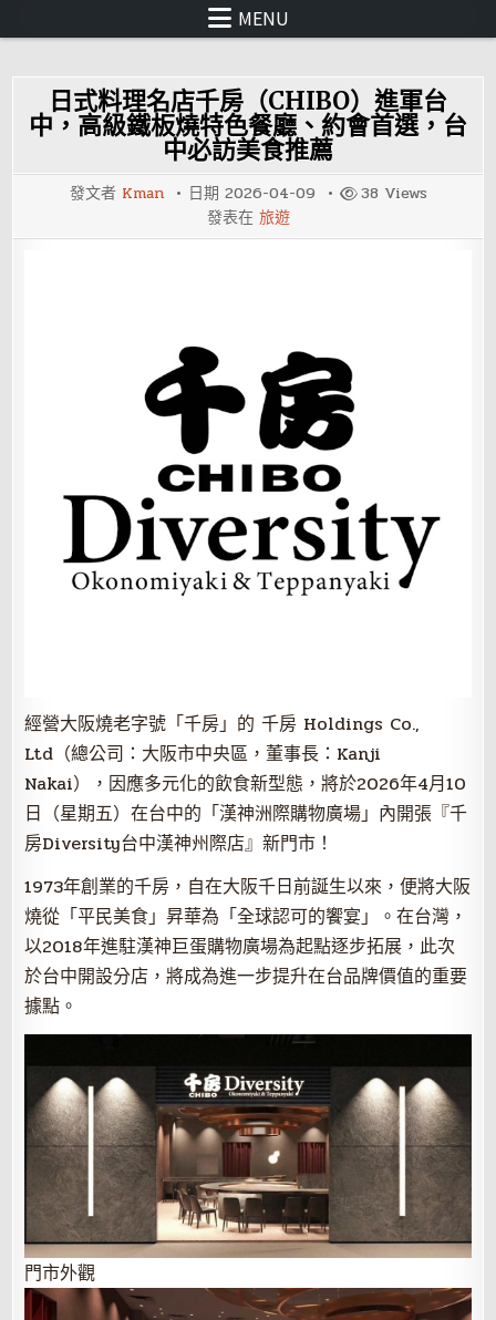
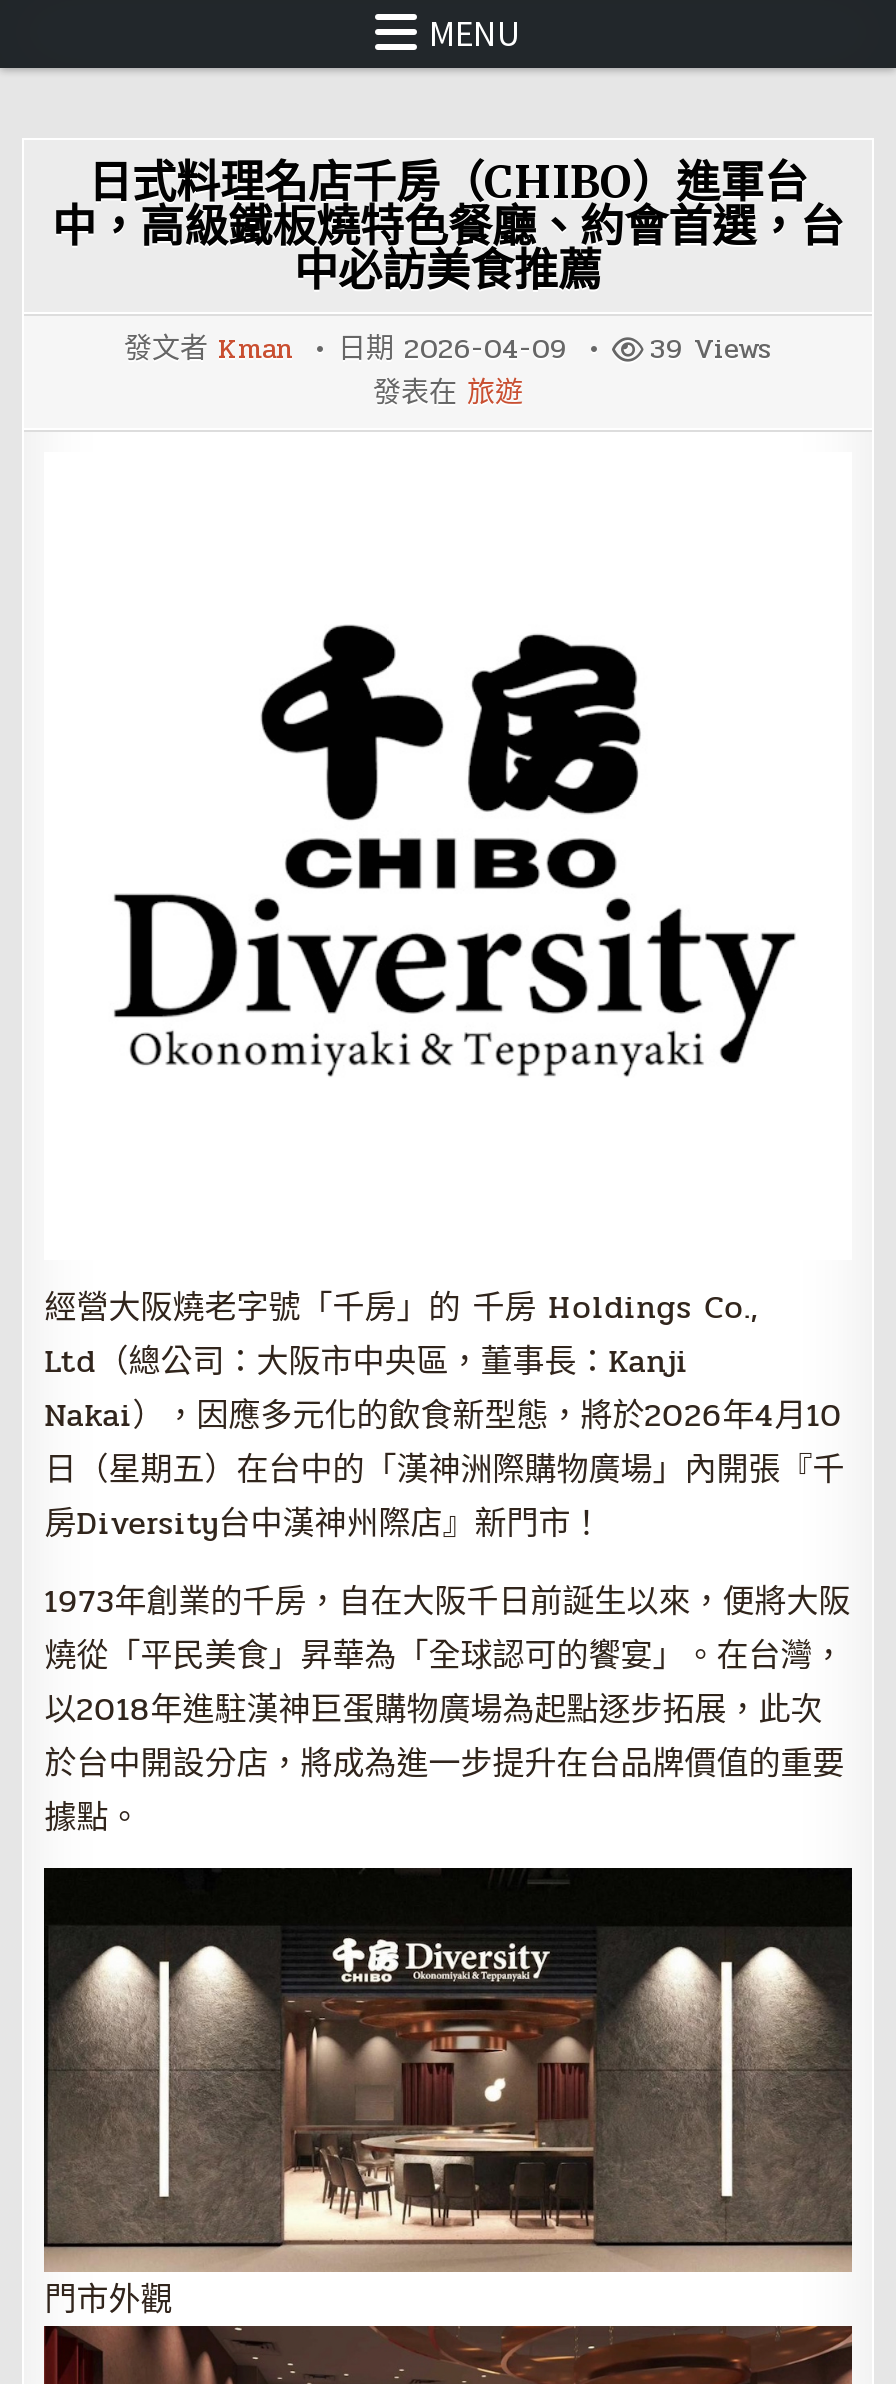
- 發文者Kman 日期2026-04-09 38 Views
+ 發文者Kman 日期2026-04-09 39 Views
